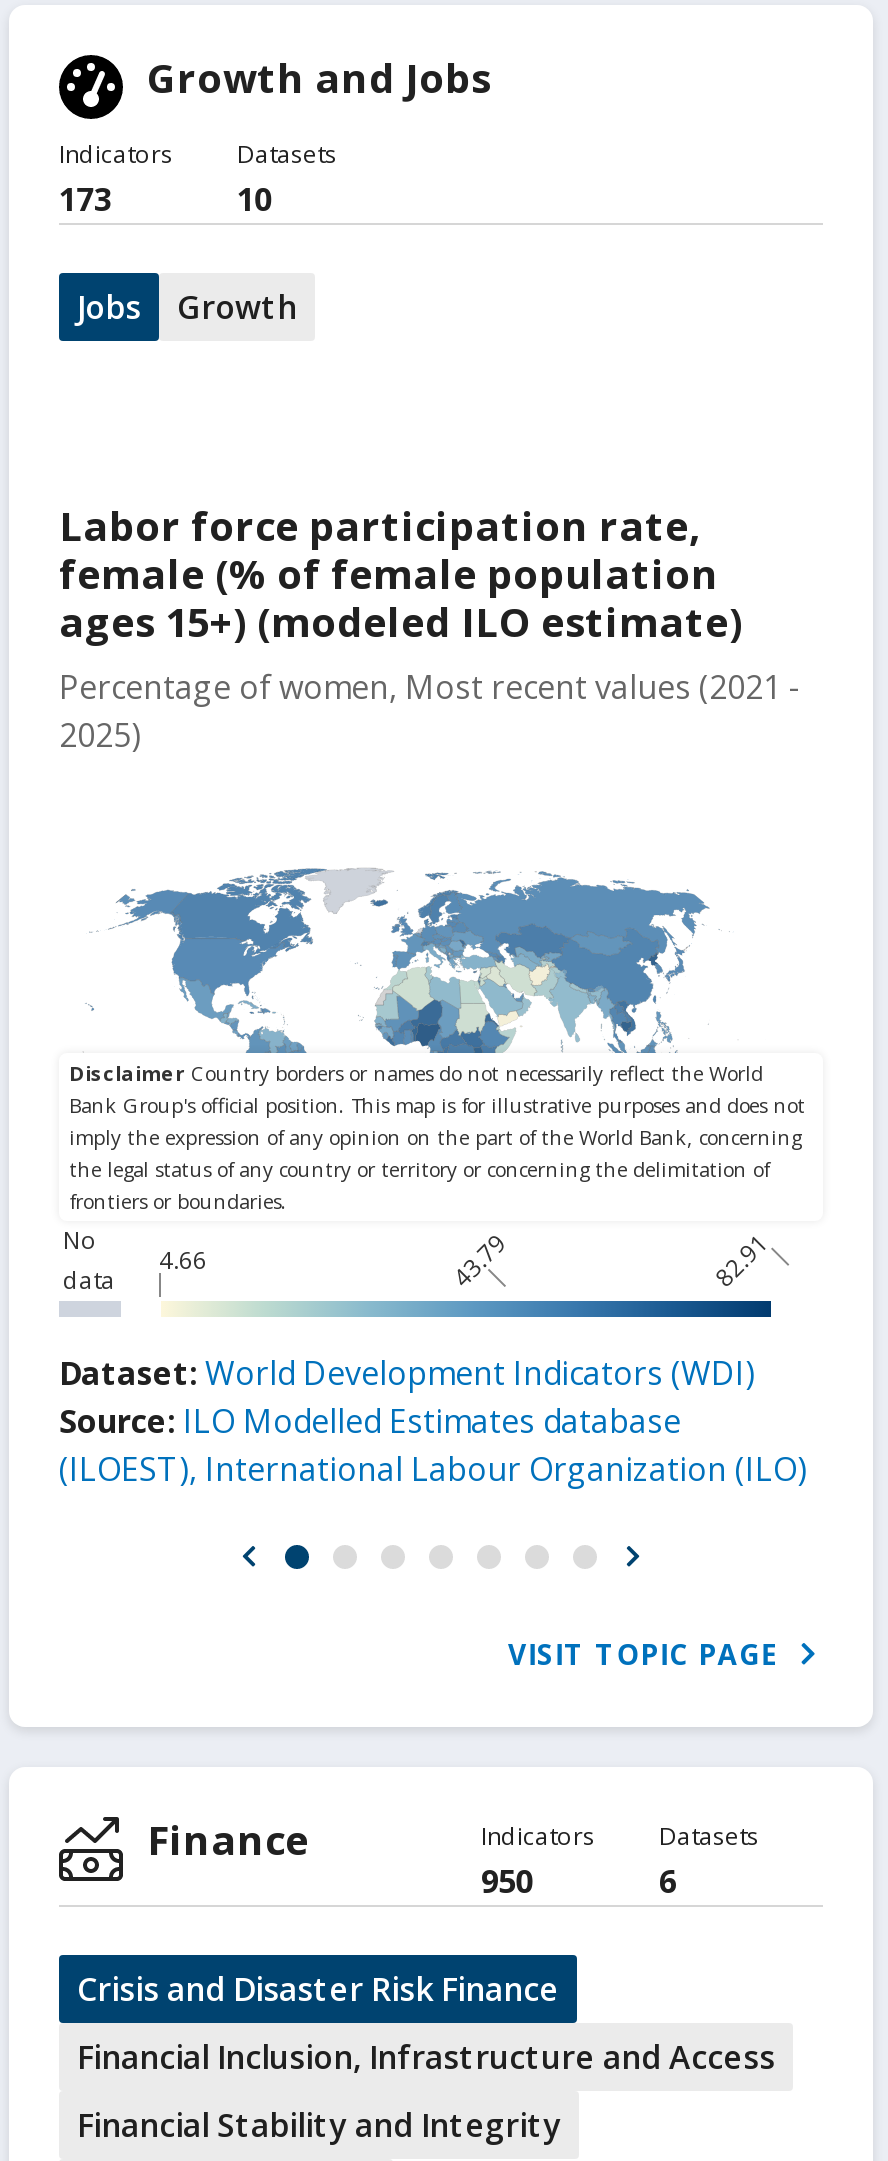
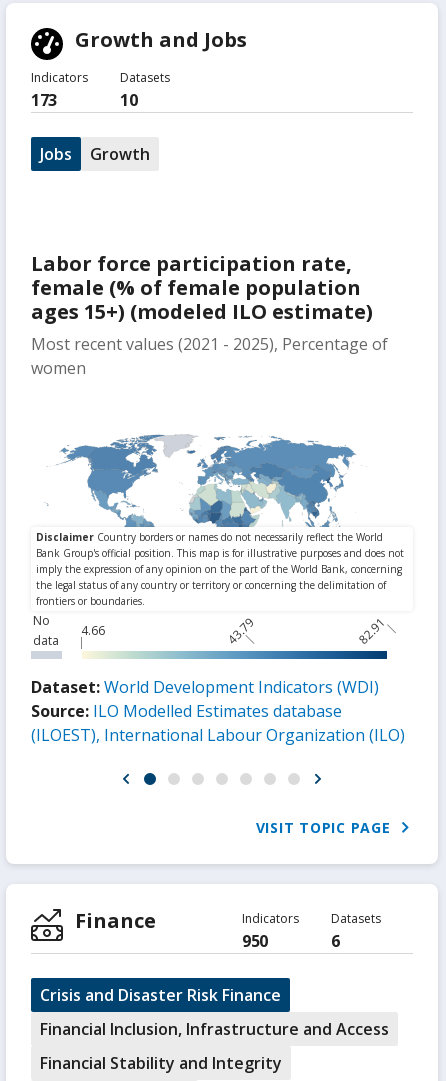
- Percentage of women, Most recent values (2021 -
- 2025)
+ Most recent values (2021 - 2025), Percentage of
+ women
